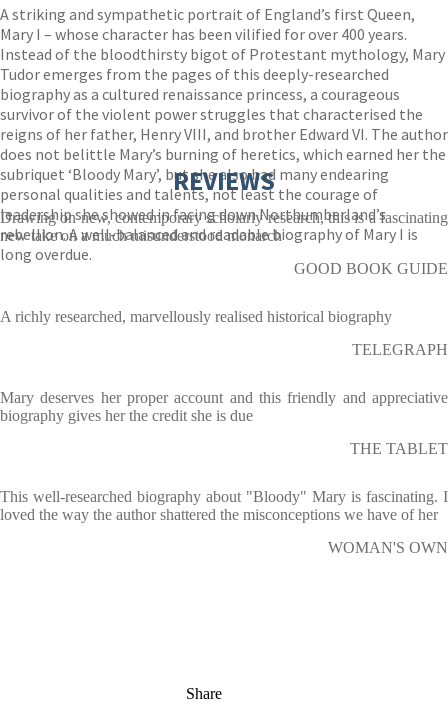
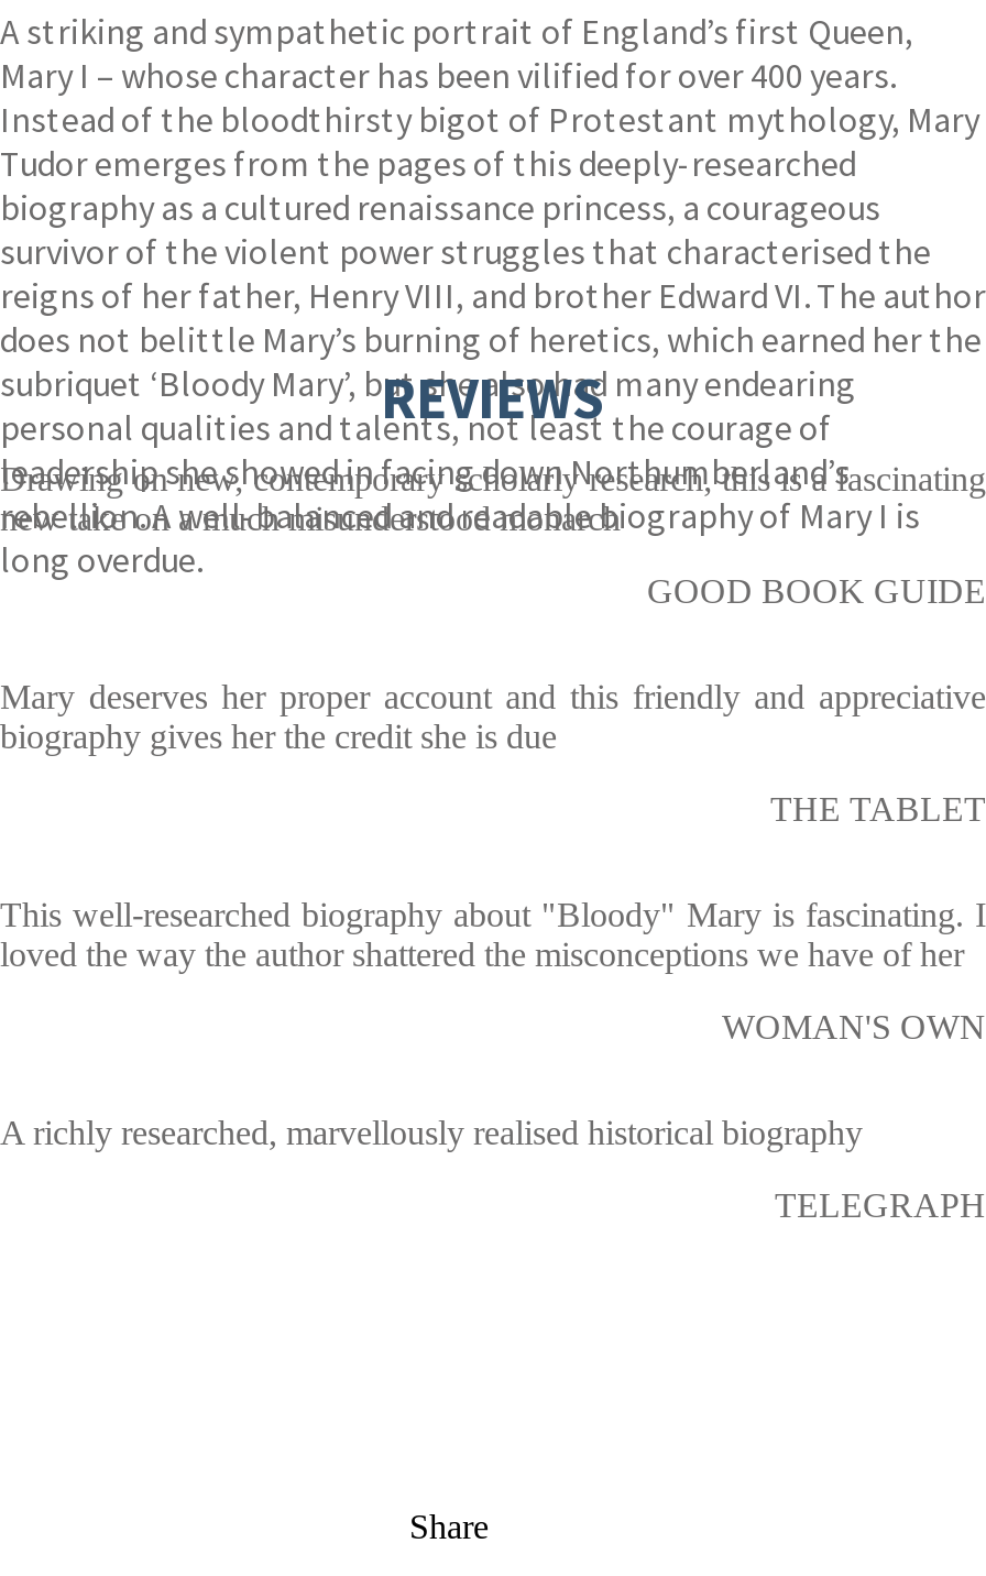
moved down: A richly researched, marvellously realised historical biography | TELEGRAPH

moved up: Mary deserves her proper account and this friendly and appreciative | biography gives her the credit she is due | THE TABLET | This well-researched biography about "Bloody" Mary is fascinating. I | loved the way the author shattered the misconceptions we have of her | WOMAN'S OWN
